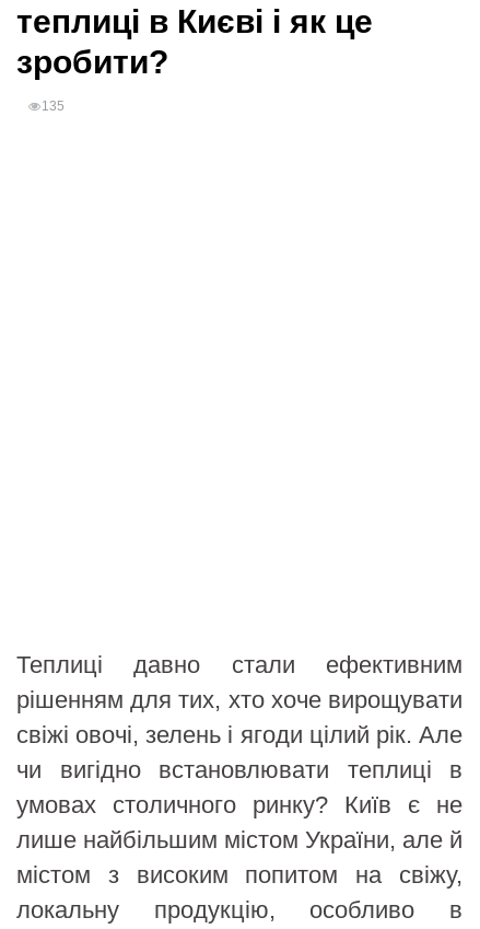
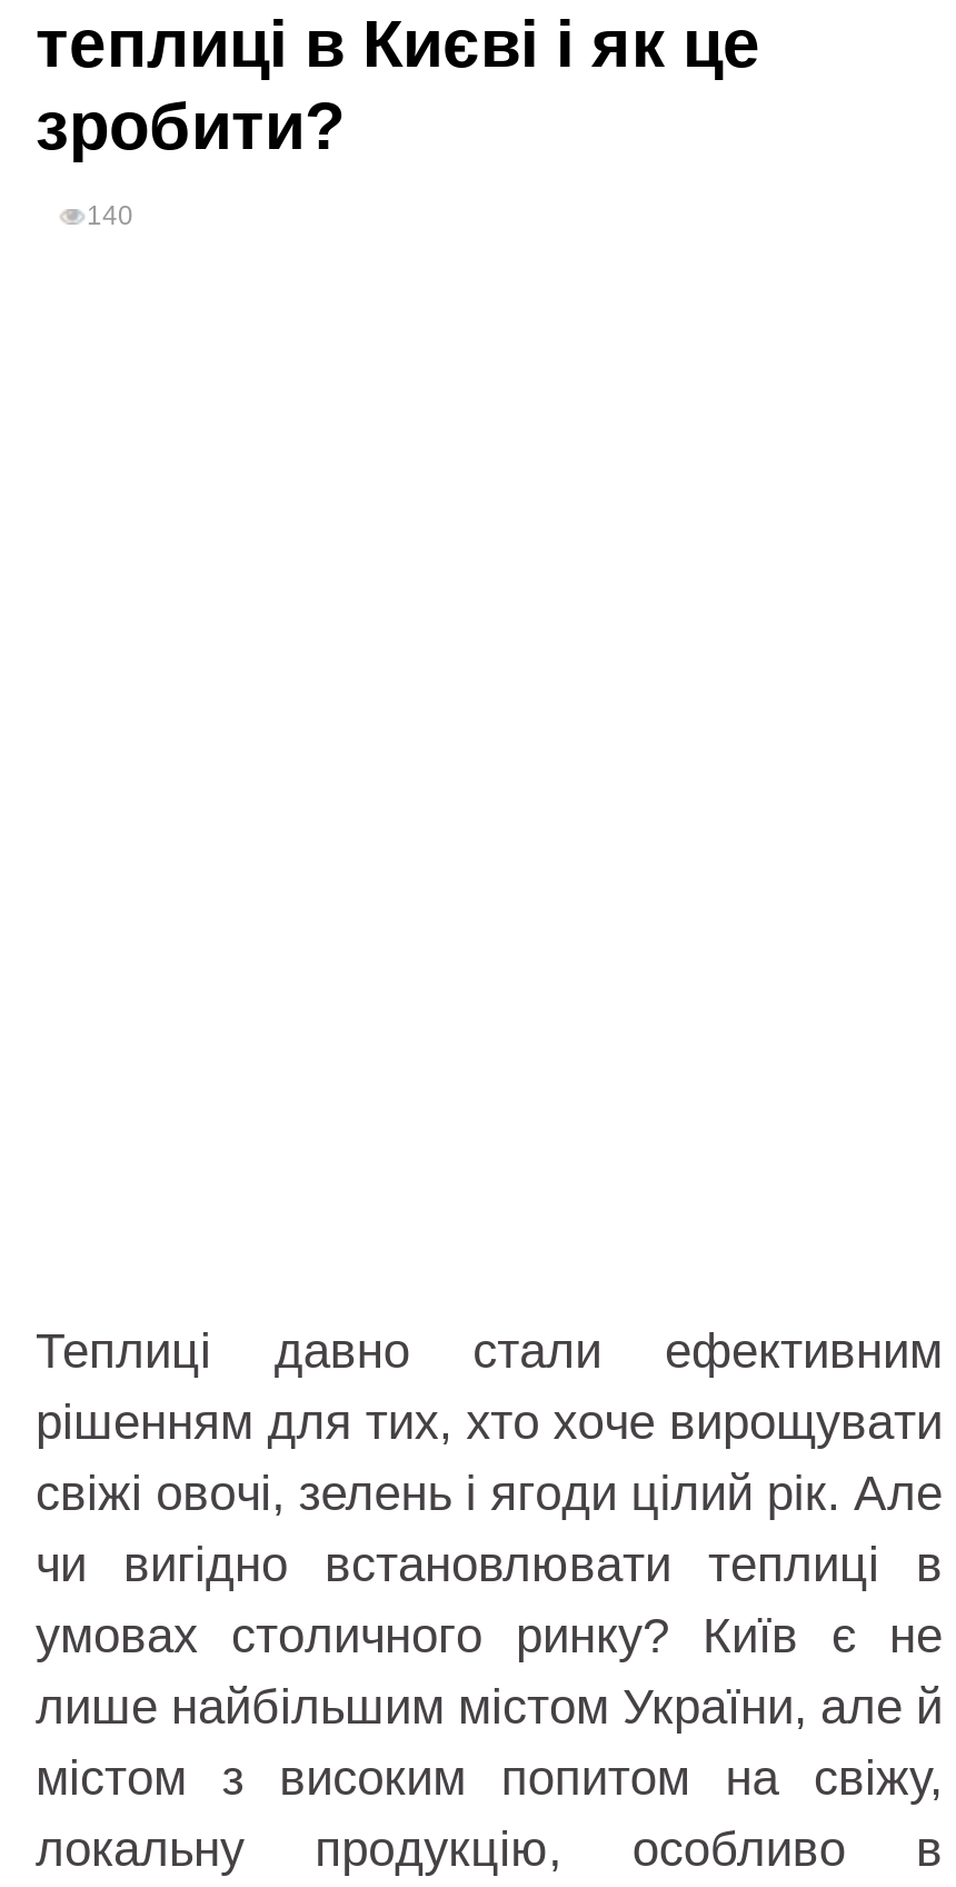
- 135
+ 140
